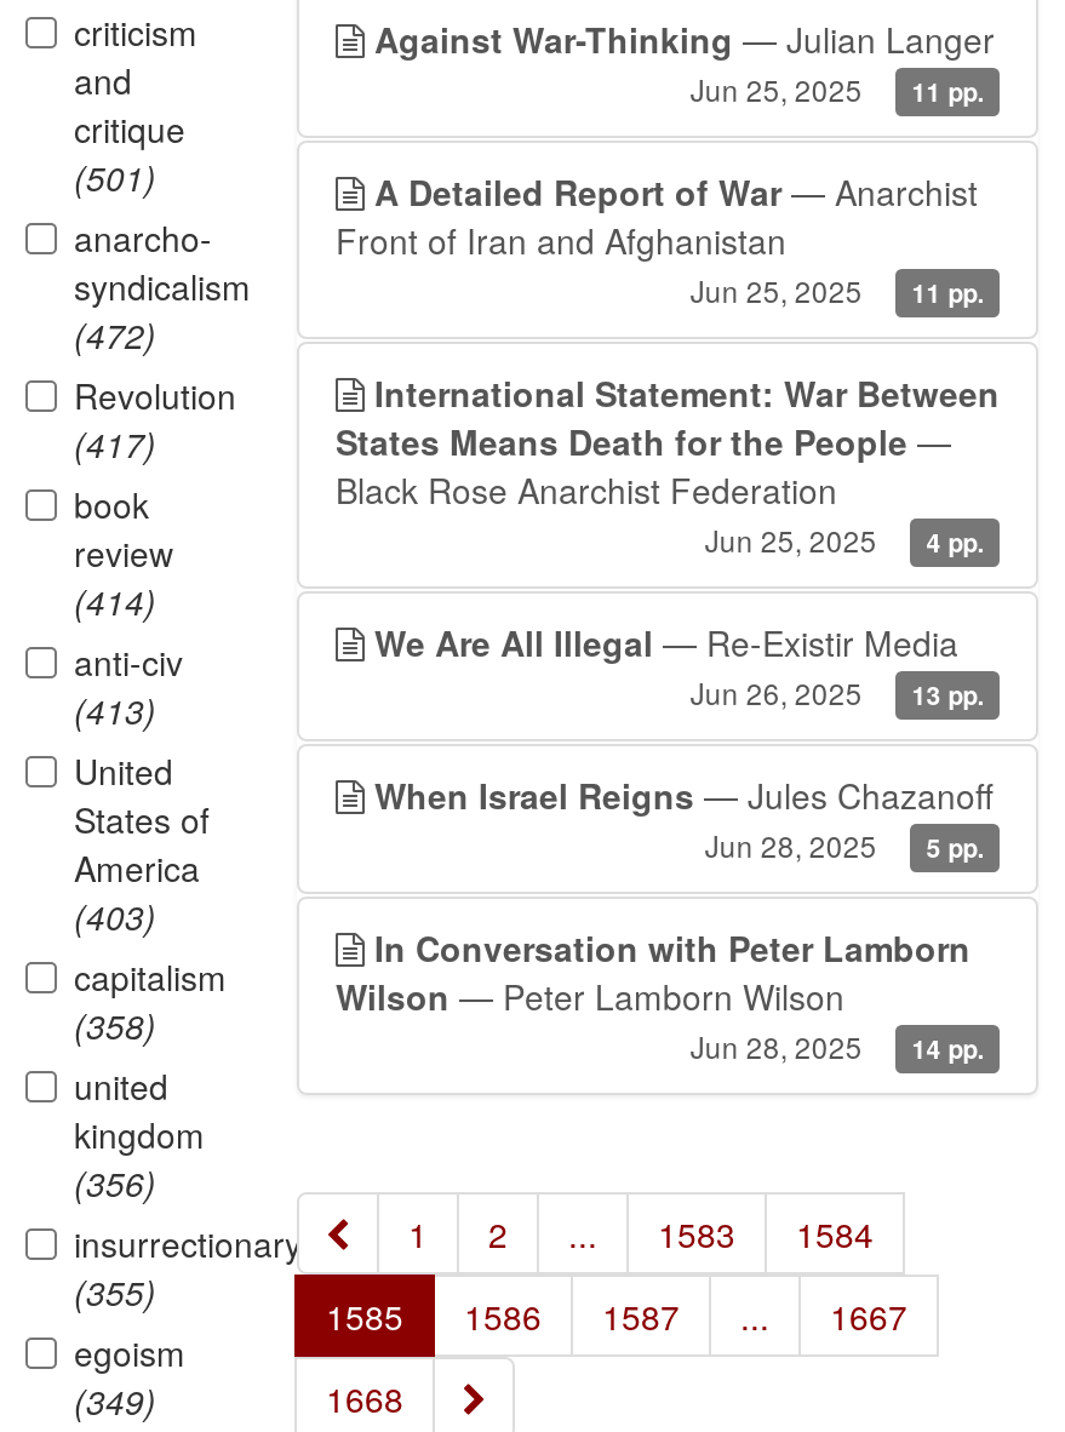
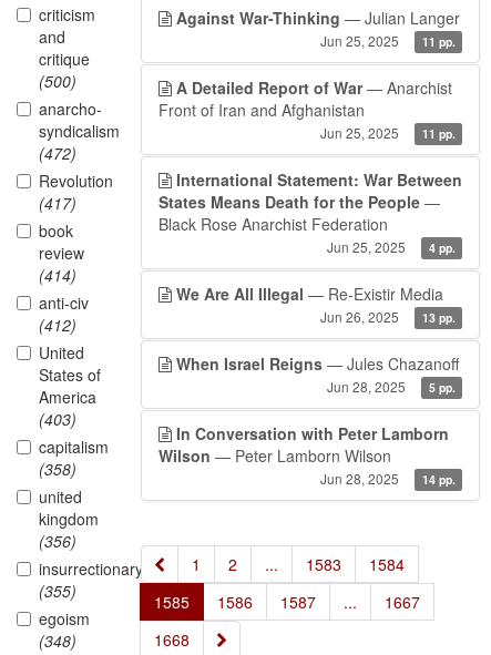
- (501)
+ (500)

- (413)
+ (412)

- (349)
+ (348)
